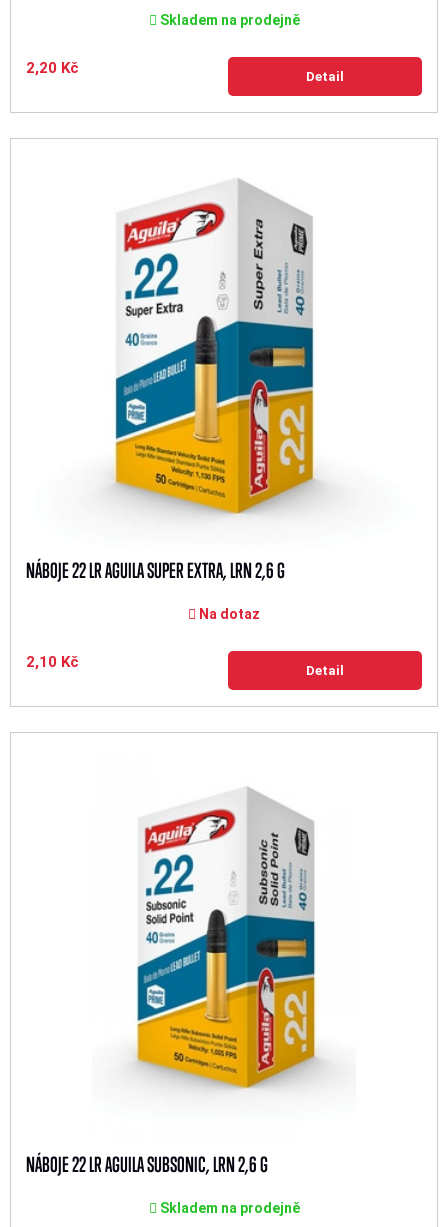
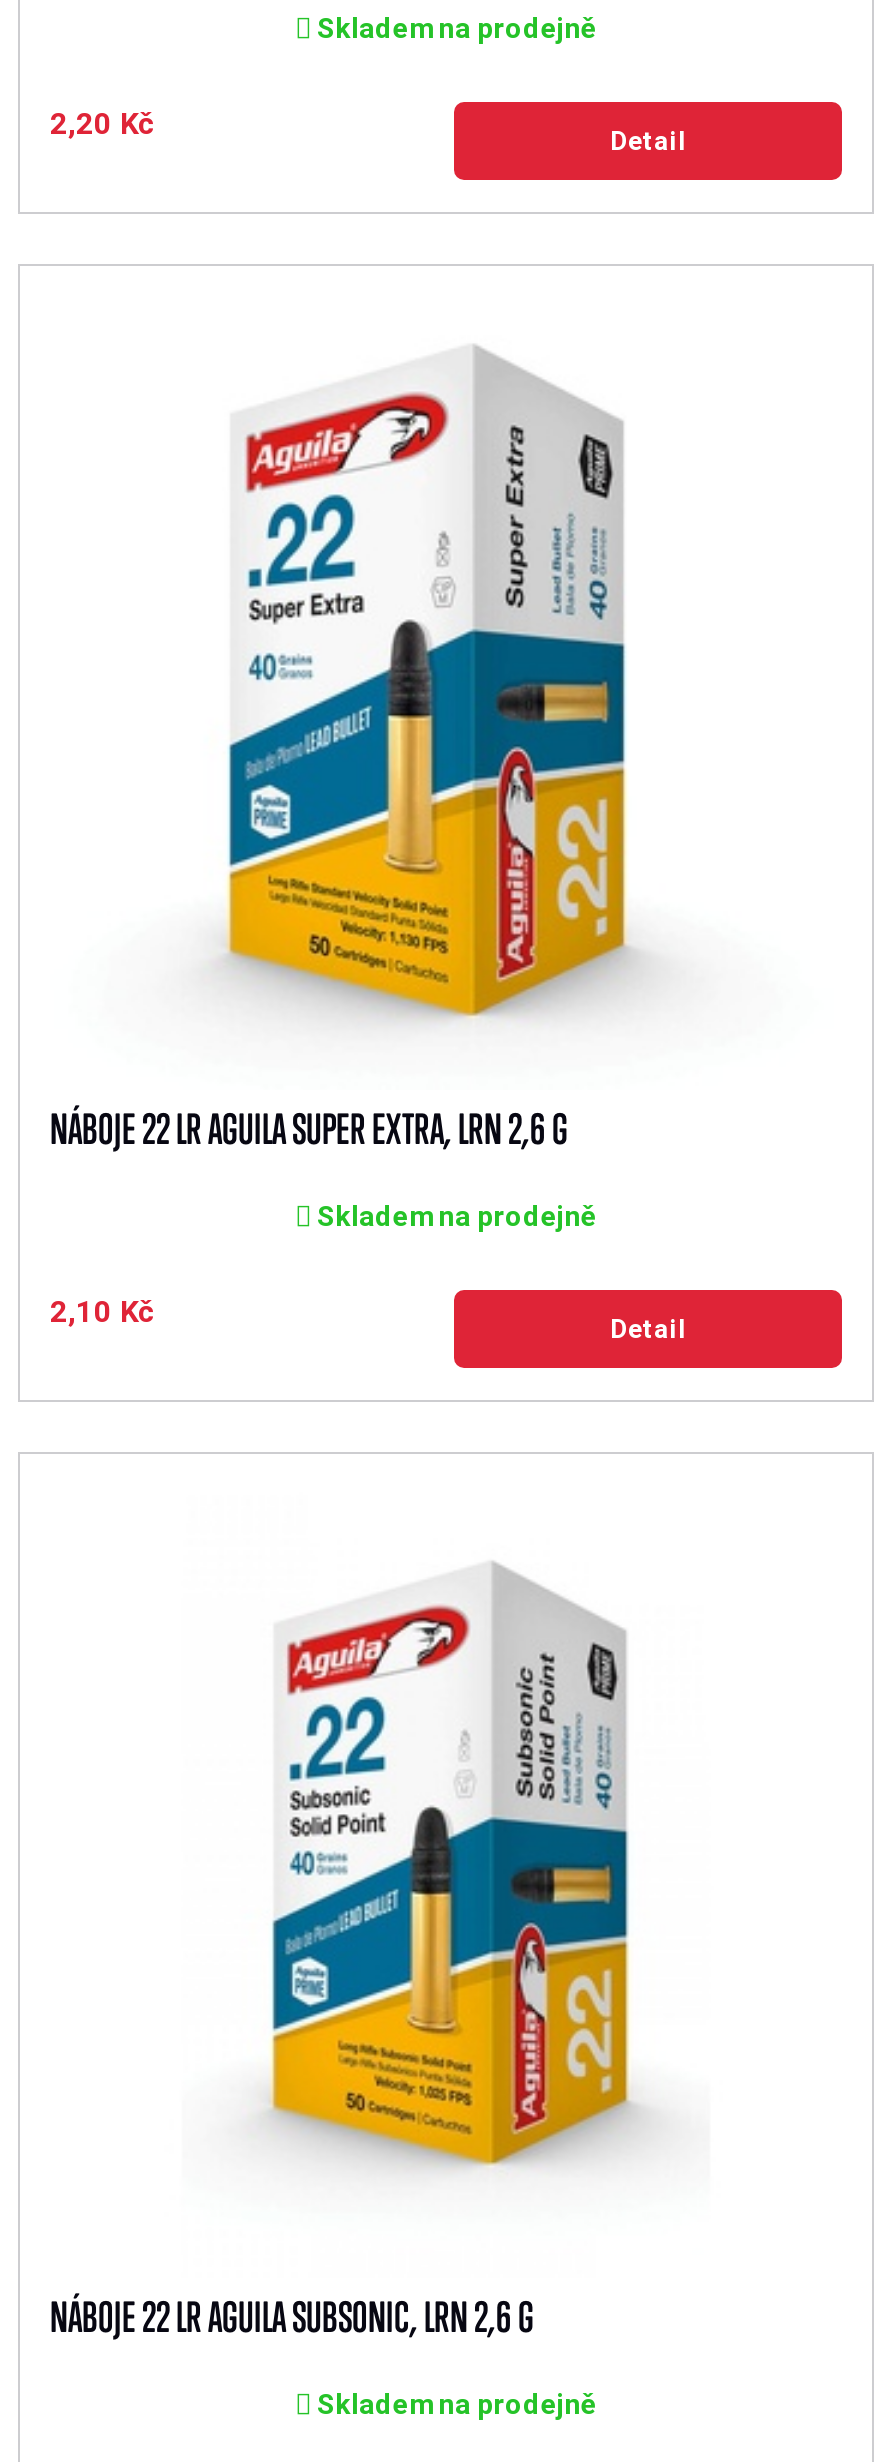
- Na dotaz
+ Skladem na prodejně
